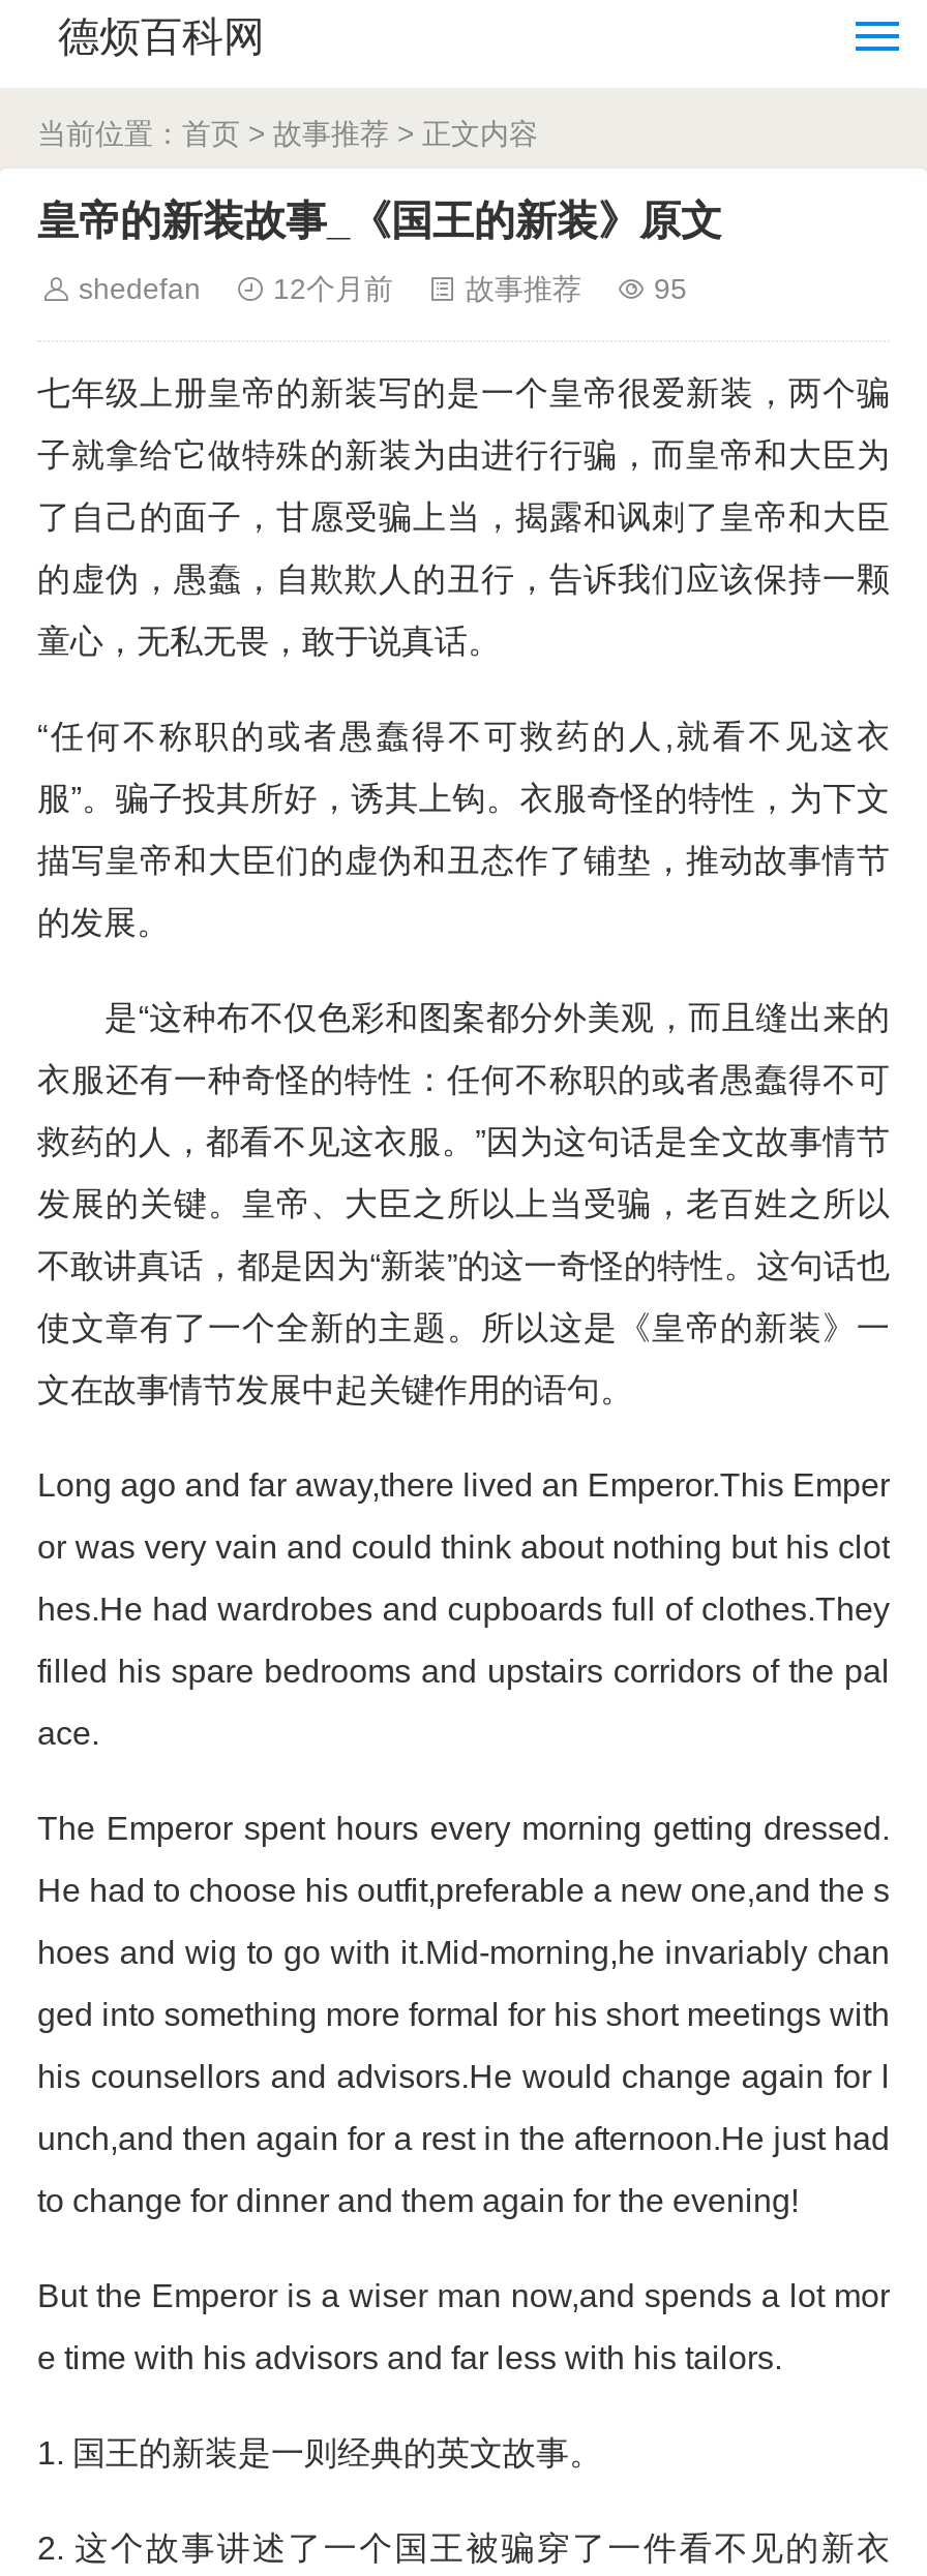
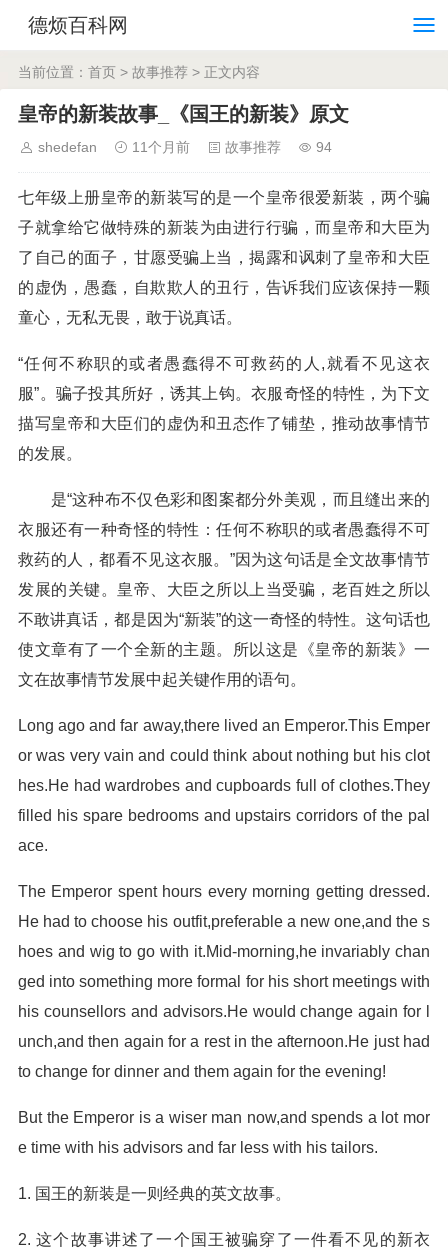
- 12个月前
+ 11个月前

- 95
+ 94
